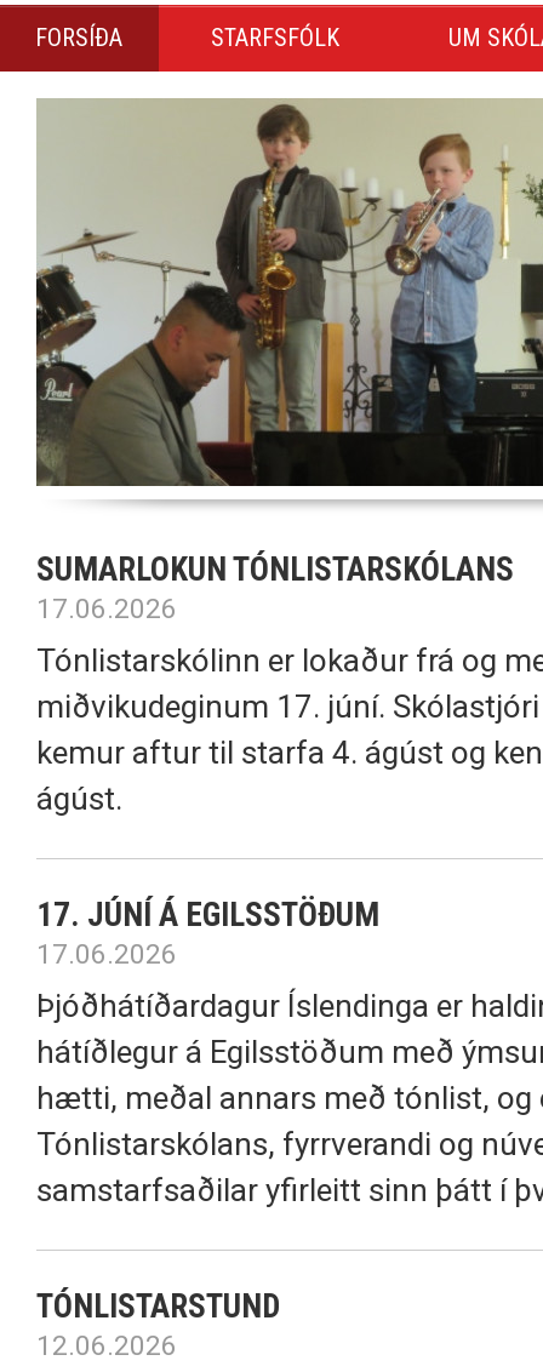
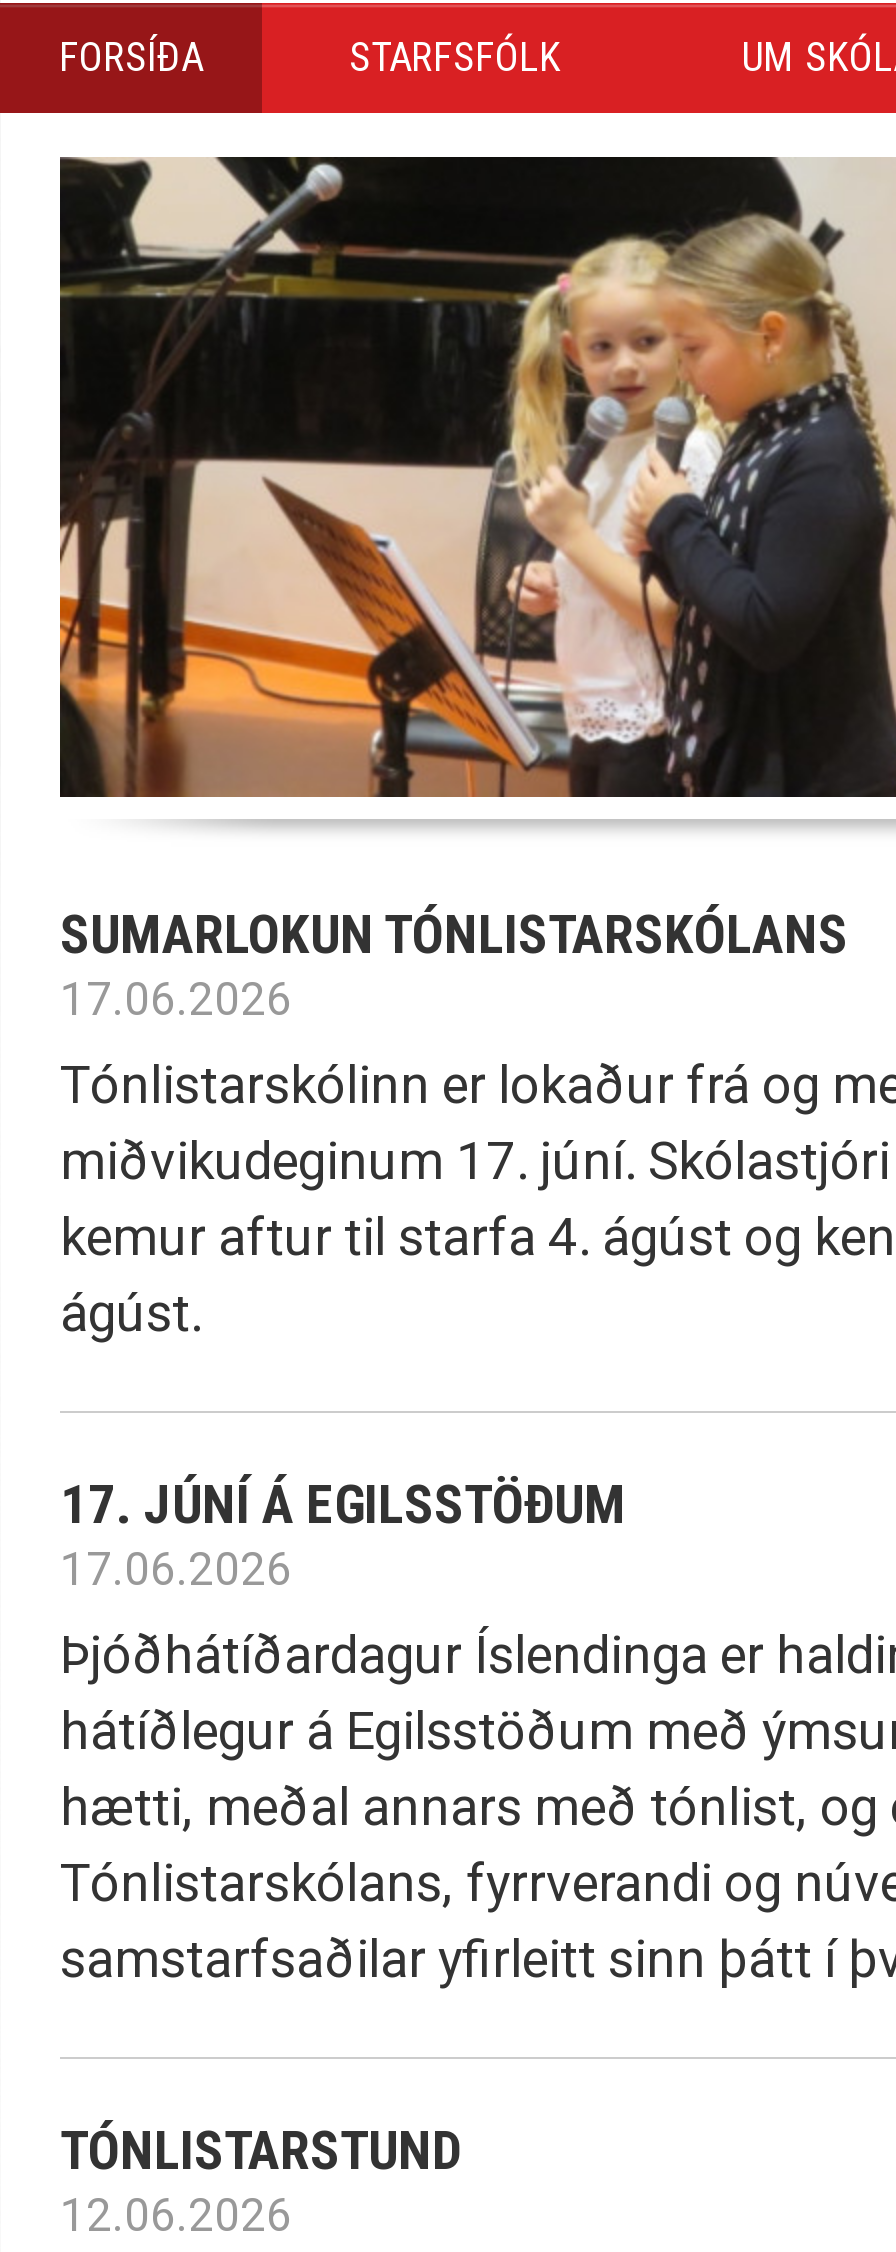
- [image]
+ [image]
